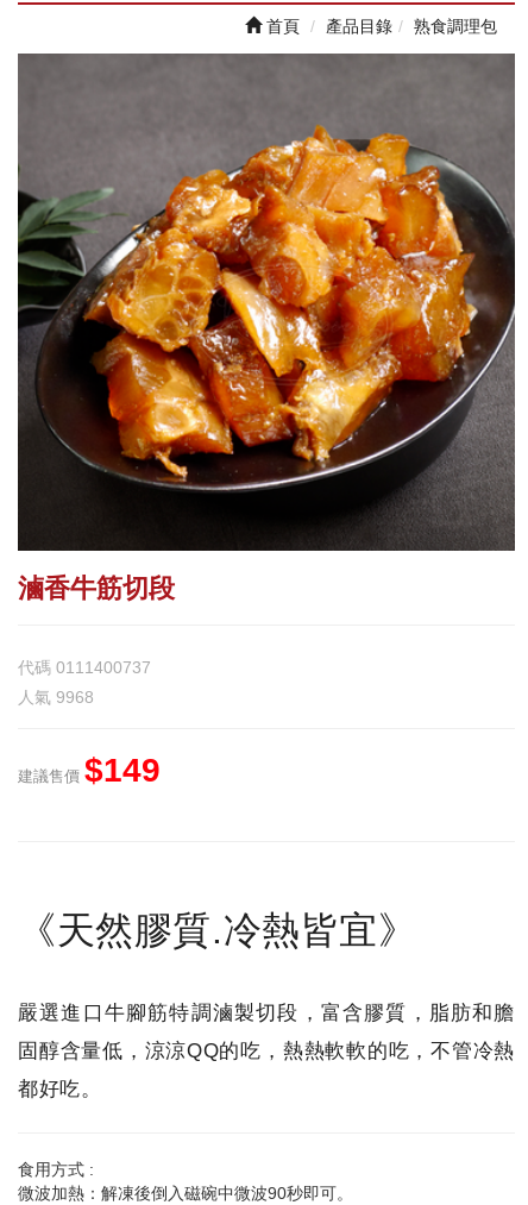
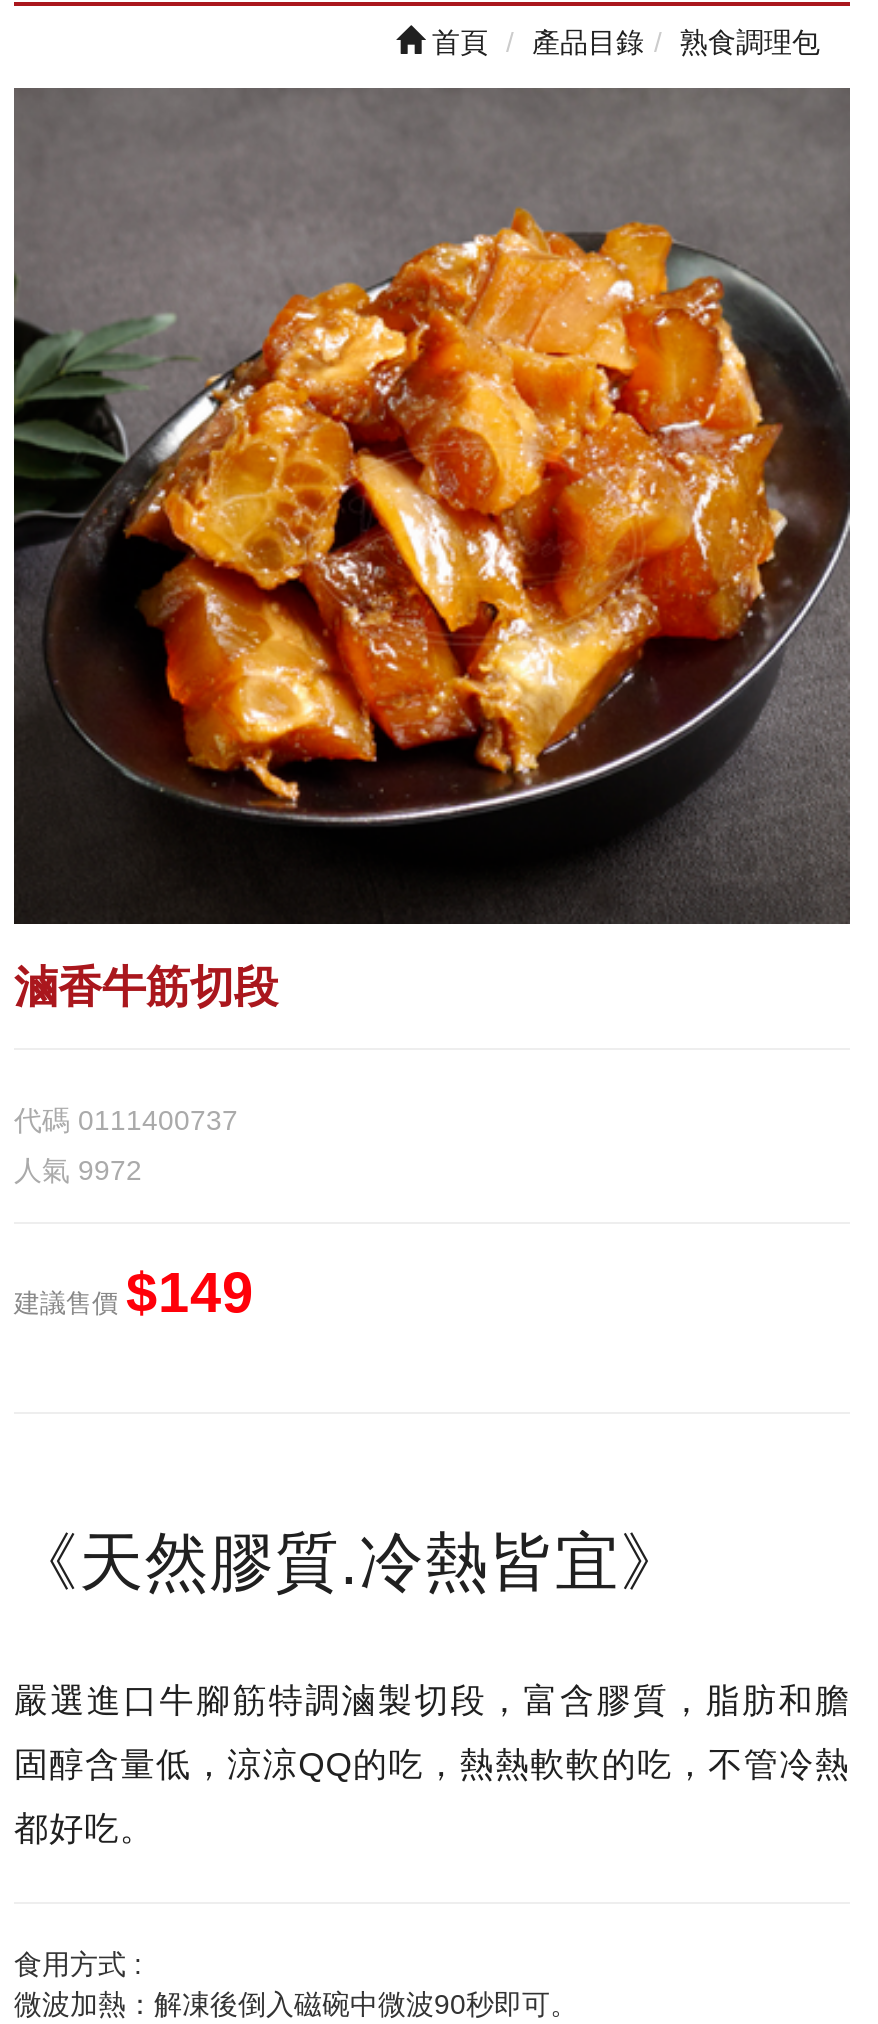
- 人氣9968
+ 人氣9972
